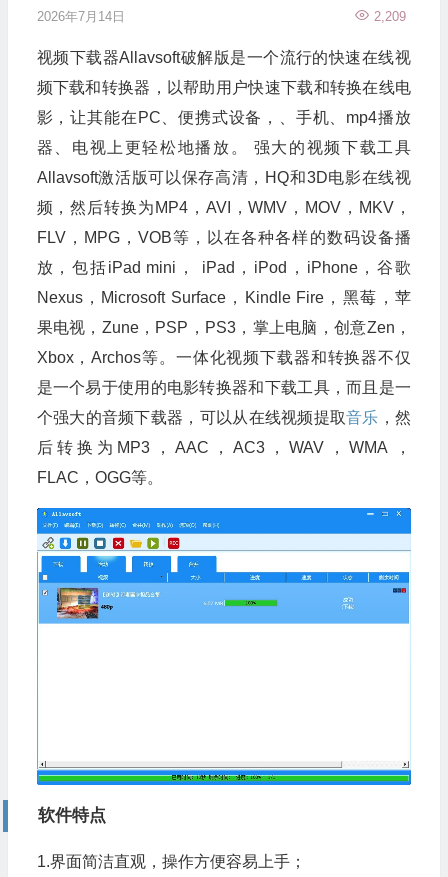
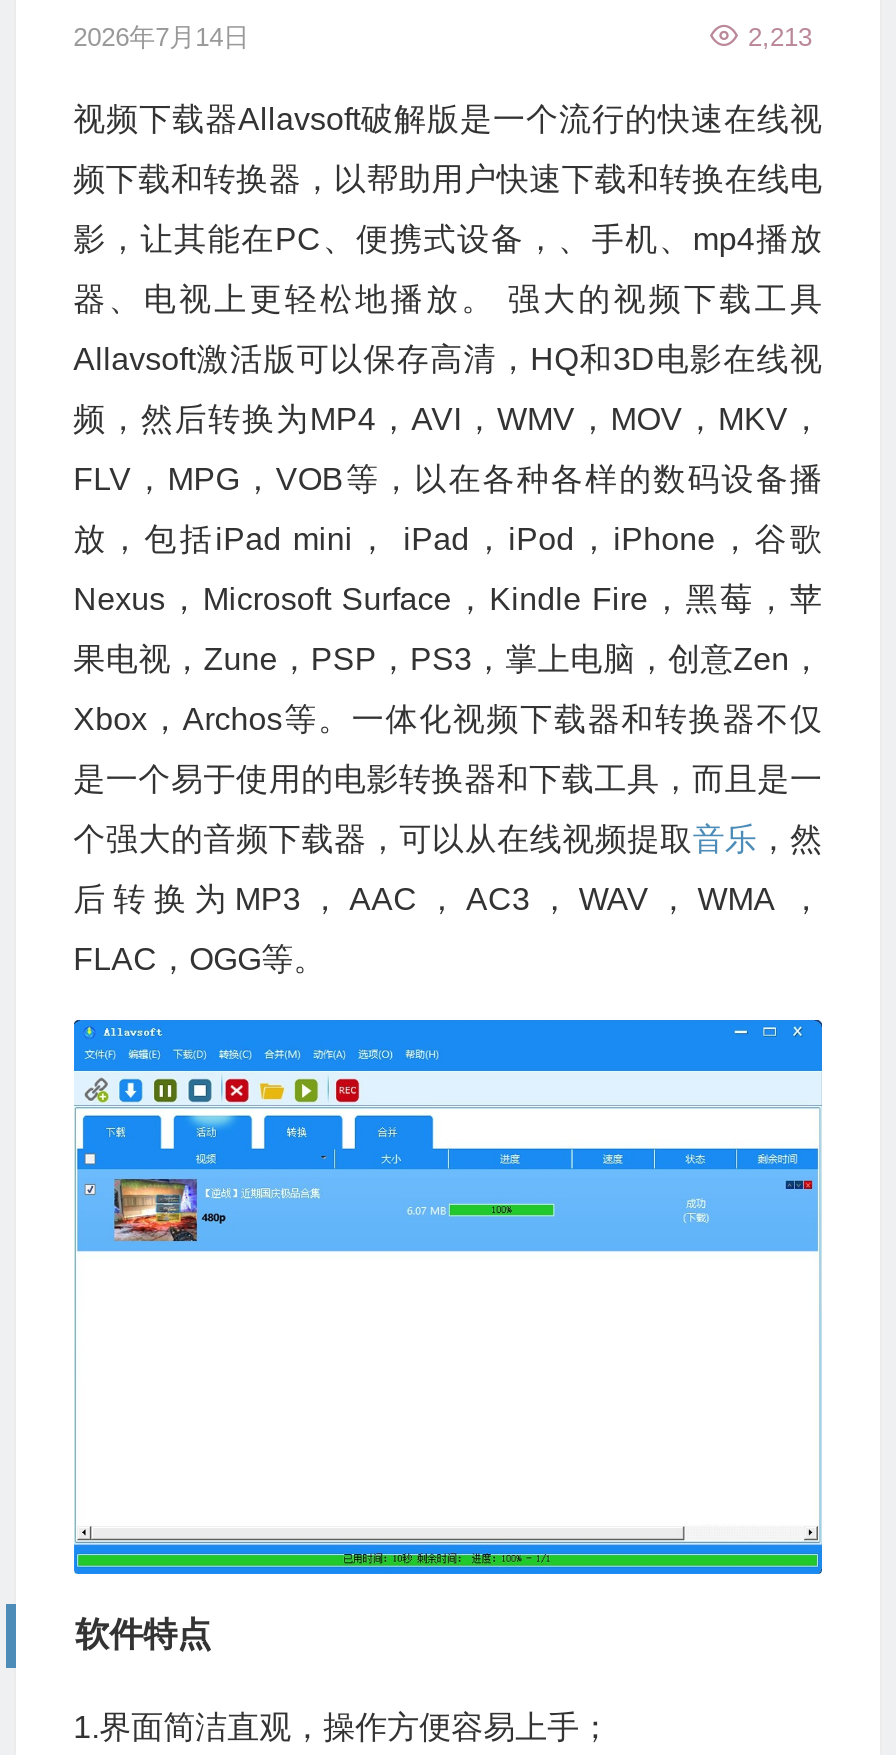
- 2,209
+ 2,213
